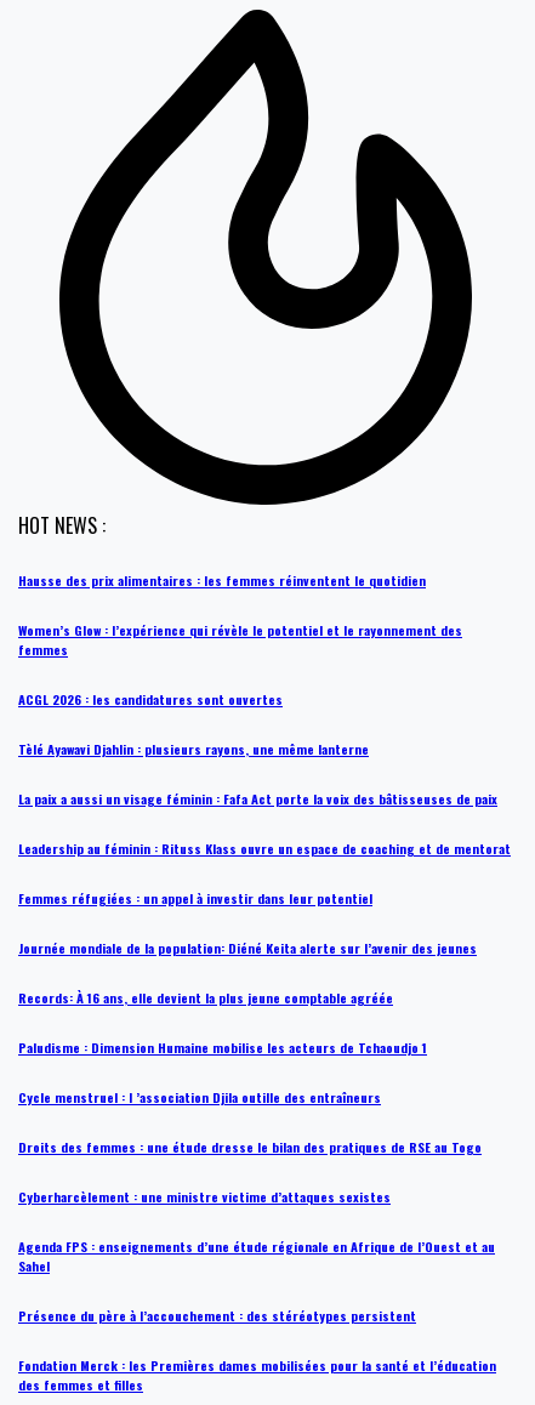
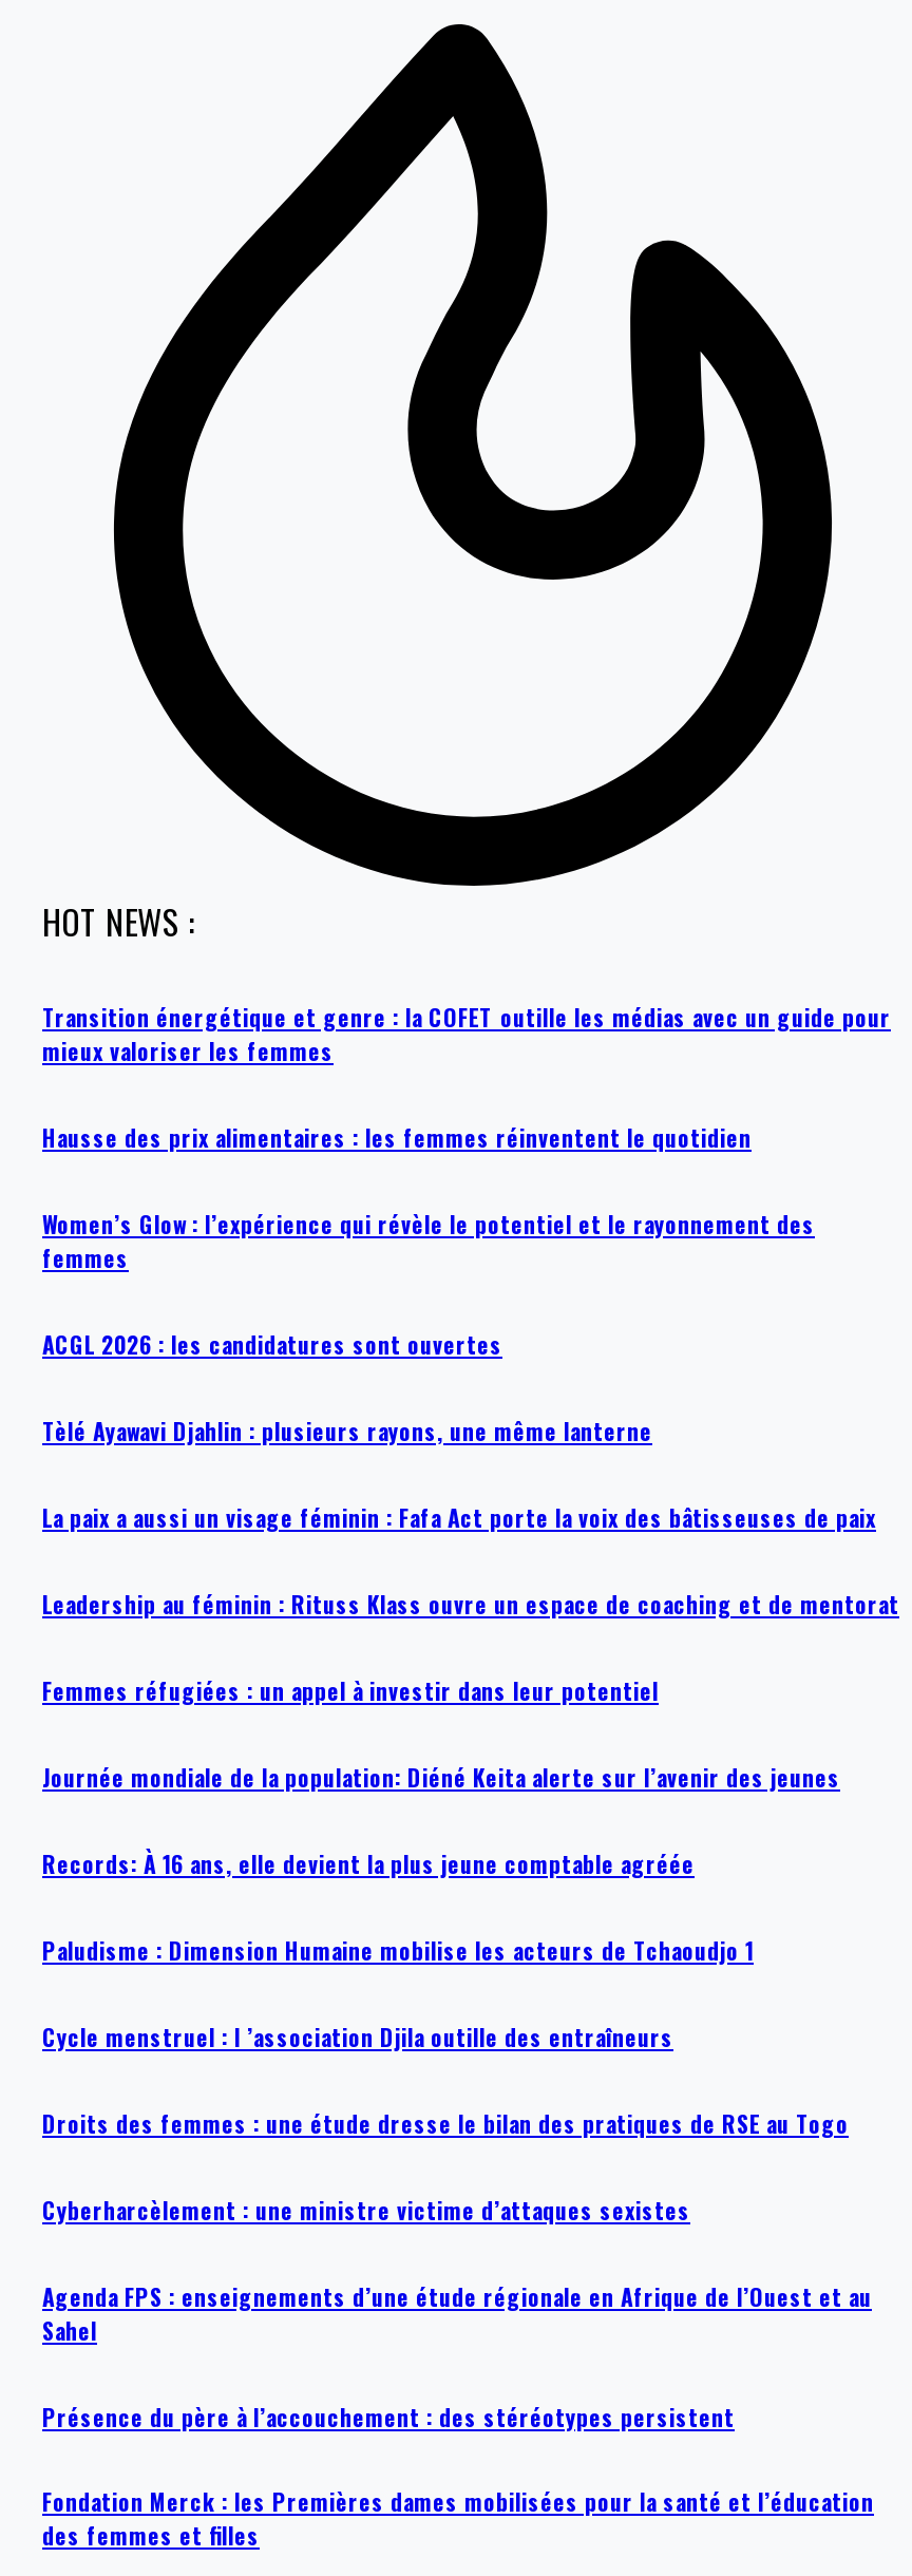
+ Transition énergétique et genre : la COFET outille les médias avec un guide pour
+ mieux valoriser les femmes
